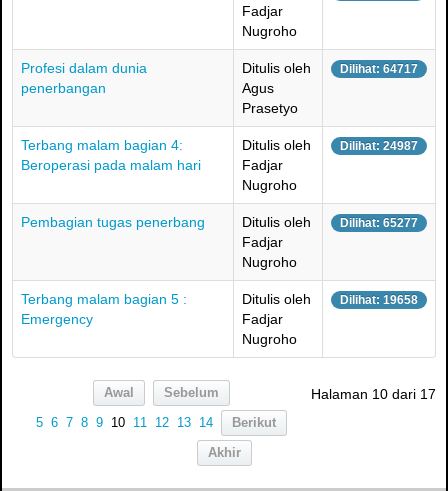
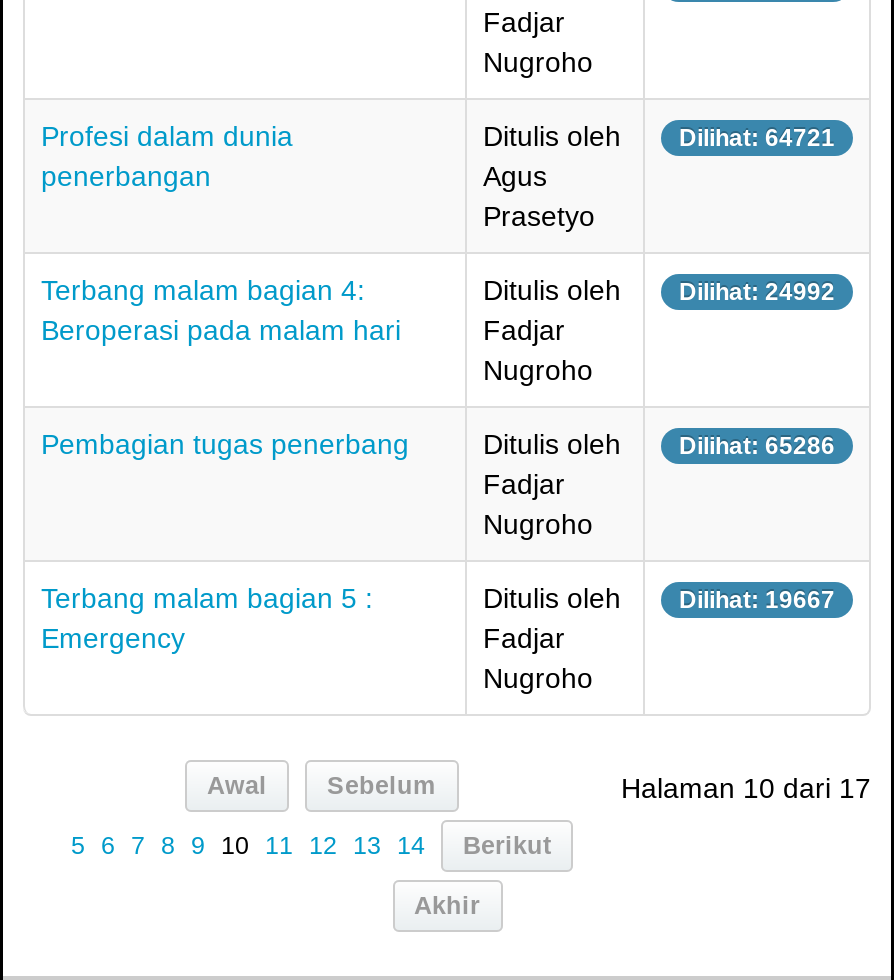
- Dilihat: 64717
+ Dilihat: 64721

- Dilihat: 24987
+ Dilihat: 24992

- Dilihat: 65277
+ Dilihat: 65286

- Dilihat: 19658
+ Dilihat: 19667
